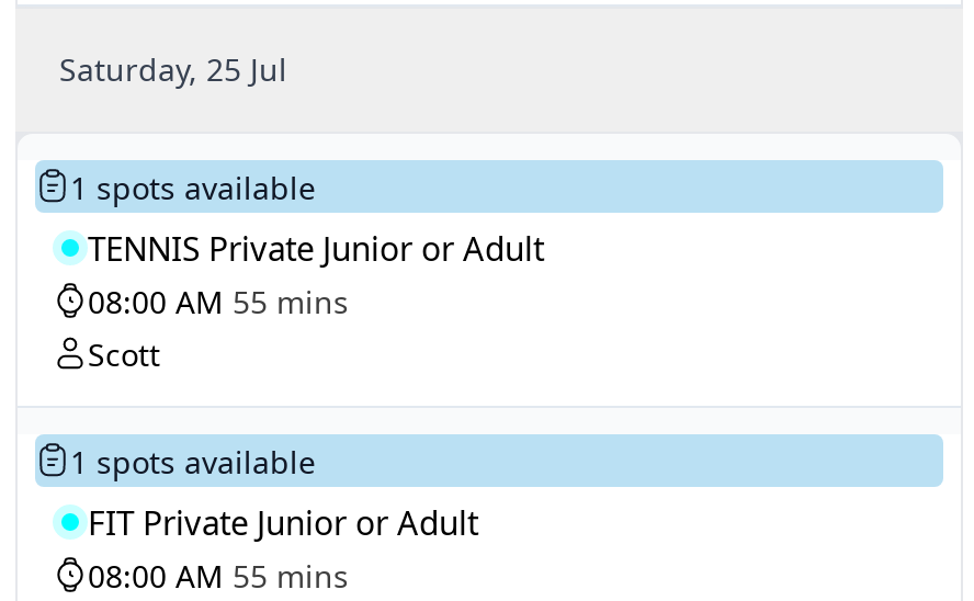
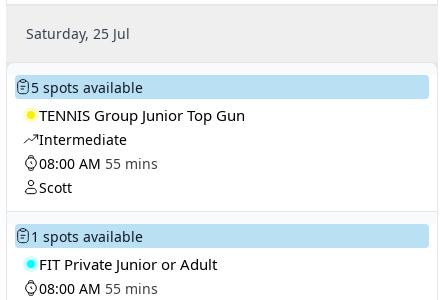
- 1 spots available
- TENNIS Private Junior or Adult
+ 5 spots available
+ TENNIS Group Junior Top Gun
+ Intermediate
